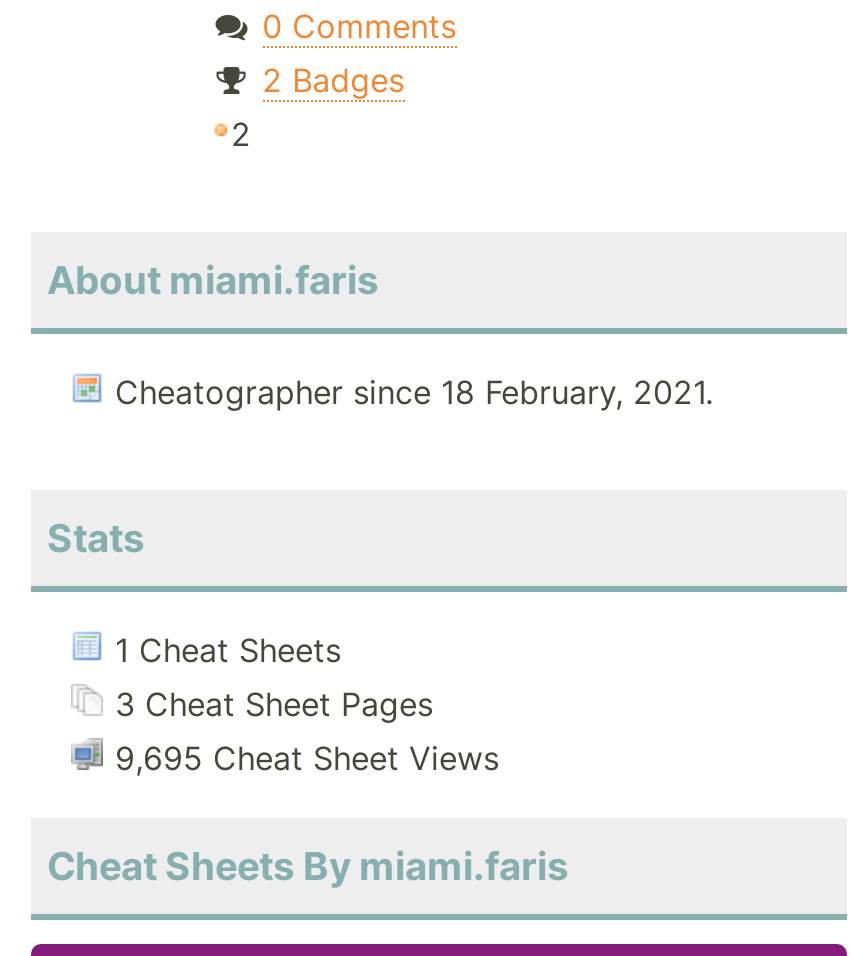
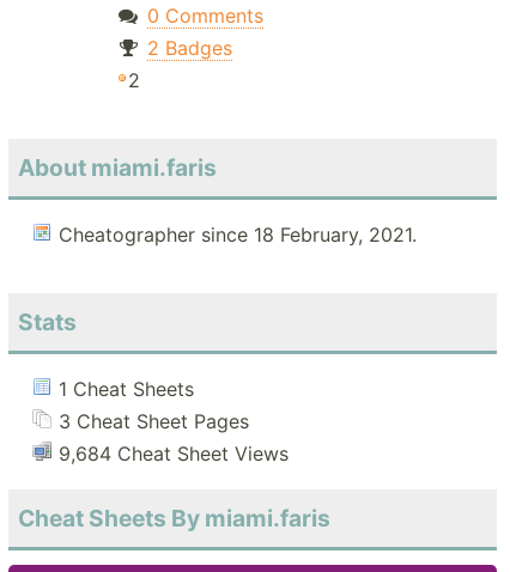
- 9,695 Cheat Sheet Views
+ 9,684 Cheat Sheet Views
